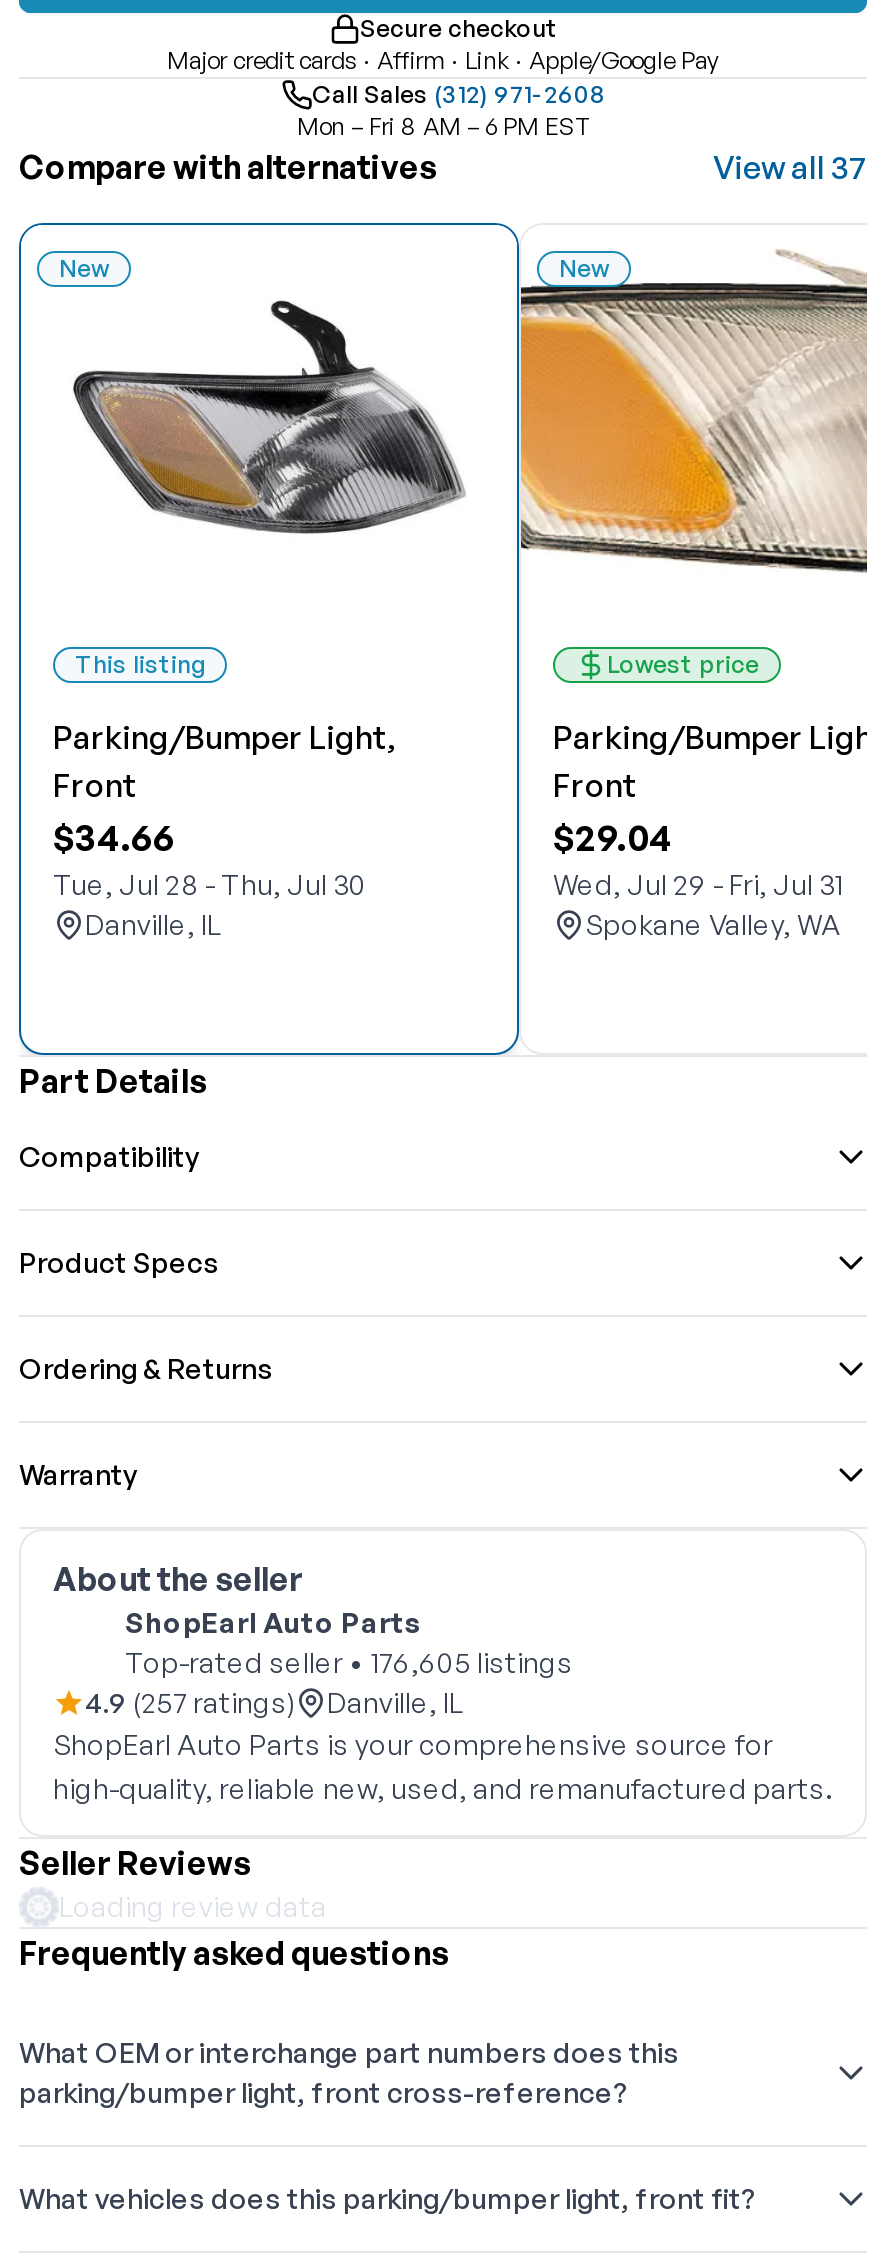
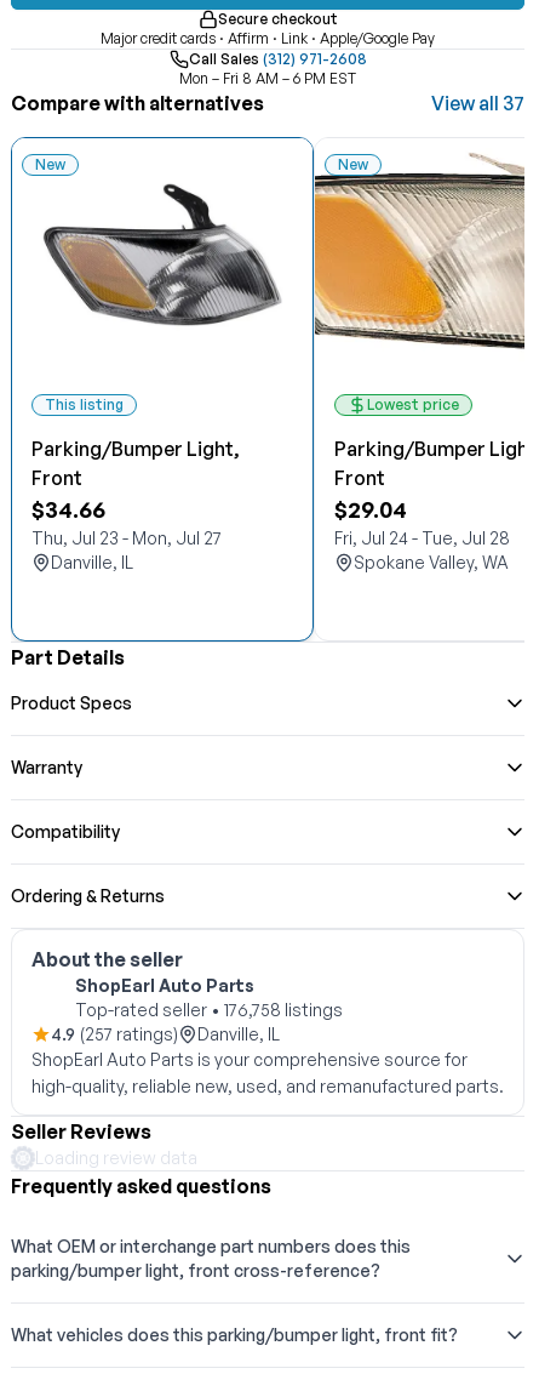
- Tue, Jul 28 - Thu, Jul 30
+ Thu, Jul 23 - Mon, Jul 27

- Wed, Jul 29 - Fri, Jul 31
+ Fri, Jul 24 - Tue, Jul 28

moved down: Compatibility

moved up: Product Specs

moved down: Ordering & Returns

moved up: Warranty

- Top-rated seller • 176,605 listings
+ Top-rated seller • 176,758 listings
